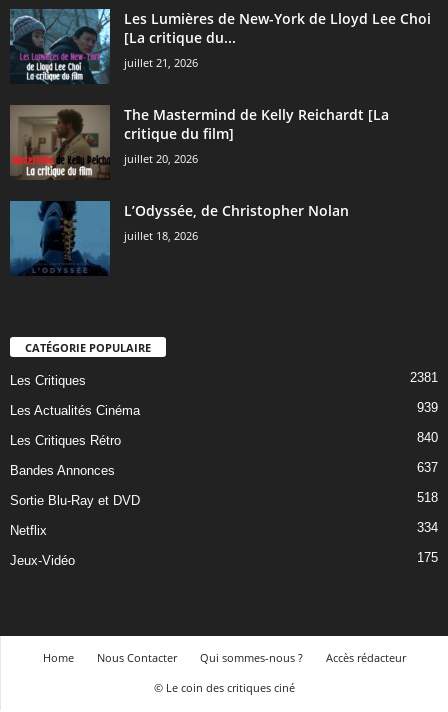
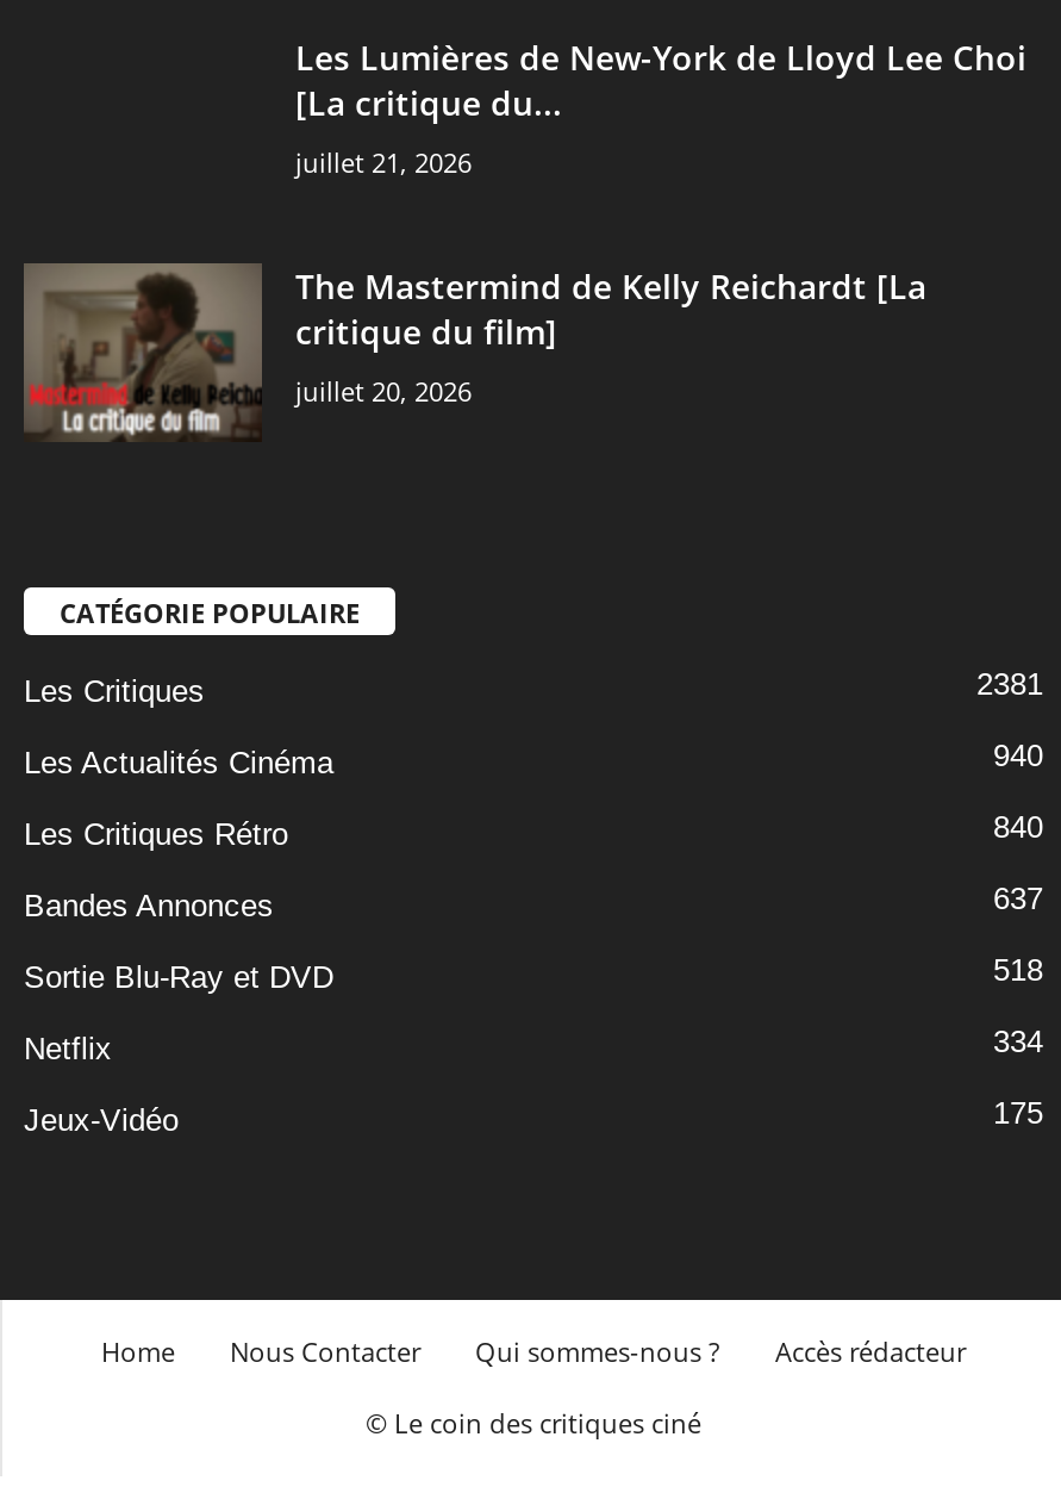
- [image]

- [image]
- L’Odyssée, de Christopher Nolan
- juillet 18, 2026

- 939
+ 940
